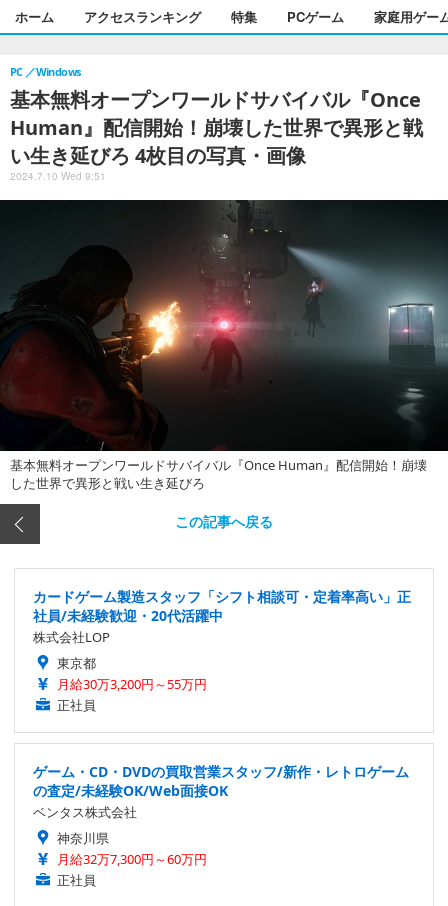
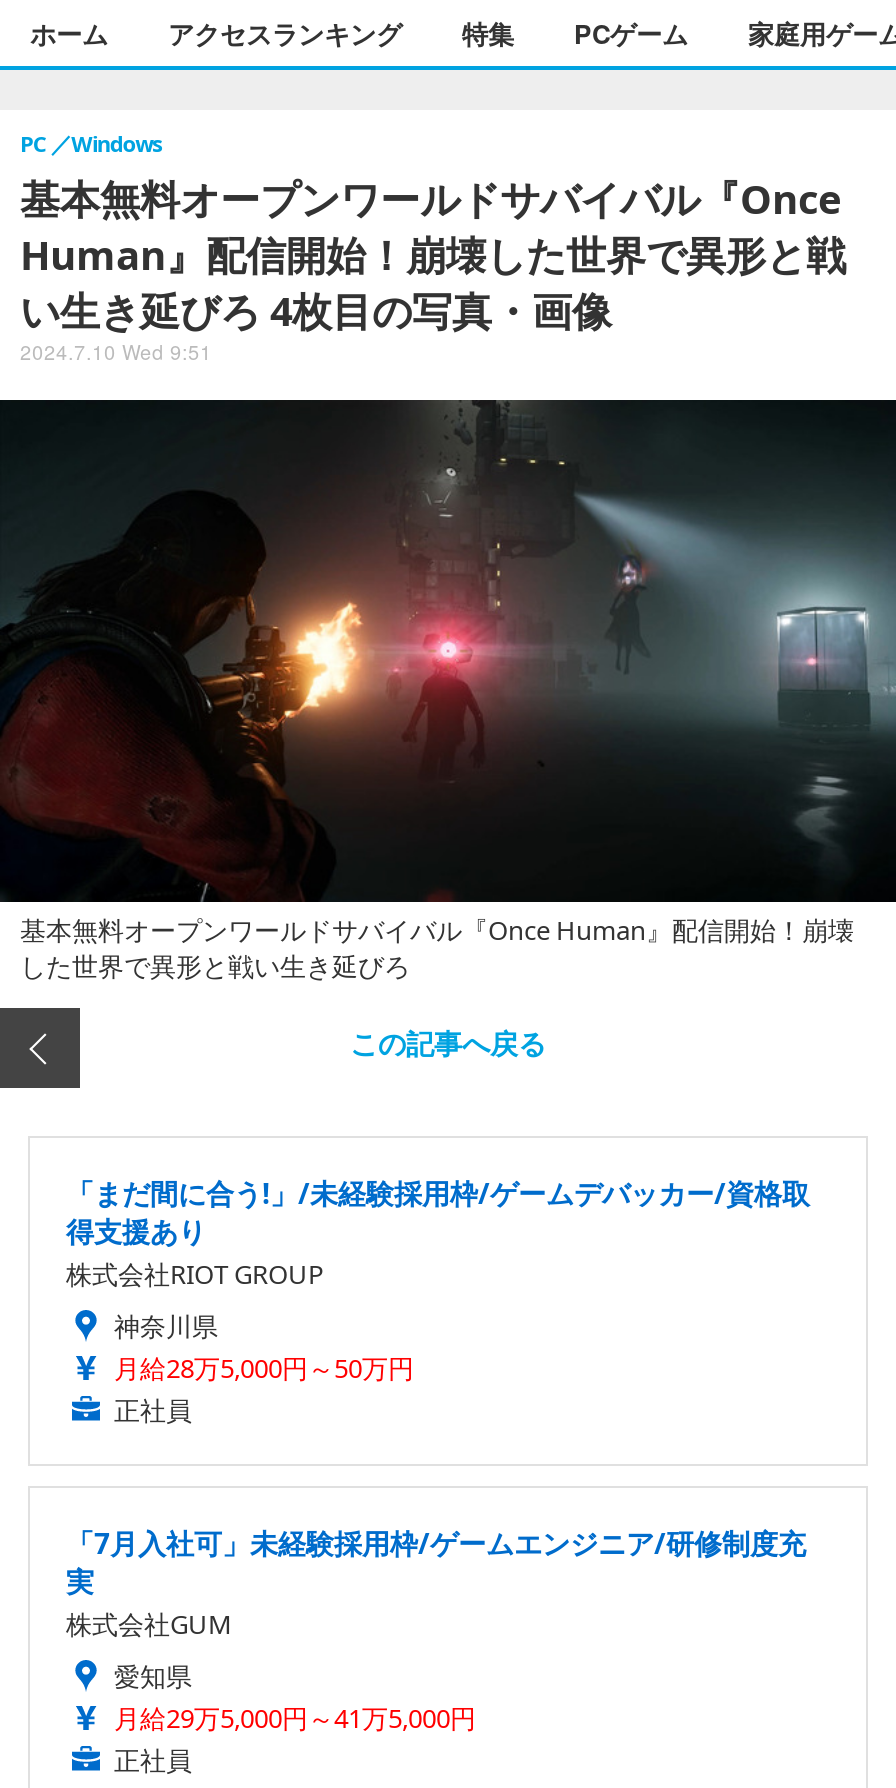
- カードゲーム製造スタッフ「シフト相談可・定着率高い」正
- 社員/未経験歓迎・20代活躍中
- 株式会社LOP
- 東京都
- 月給30万3,200円～55万円
+ 「まだ間に合う!」/未経験採用枠/ゲームデバッカー/資格取
+ 得支援あり
+ 株式会社RIOT GROUP
+ 神奈川県
+ 月給28万5,000円～50万円

- ゲーム・CD・DVDの買取営業スタッフ/新作・レトロゲーム
- の査定/未経験OK/Web面接OK
- ベンタス株式会社
- 神奈川県
- 月給32万7,300円～60万円
+ 「7月入社可」未経験採用枠/ゲームエンジニア/研修制度充
+ 実
+ 株式会社GUM
+ 愛知県
+ 月給29万5,000円～41万5,000円
